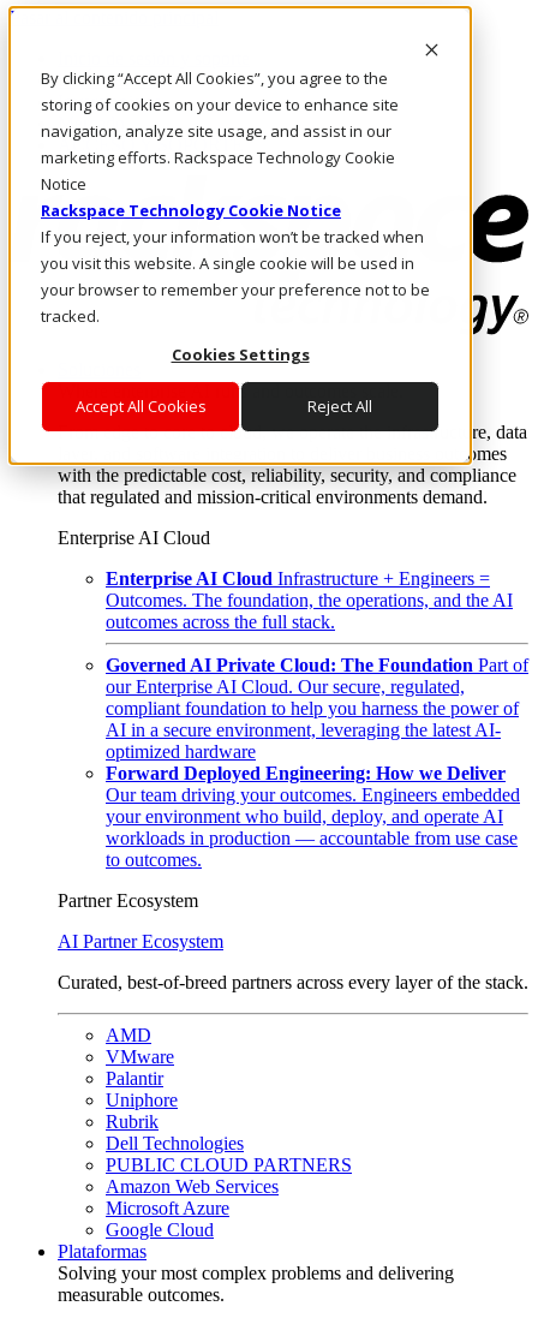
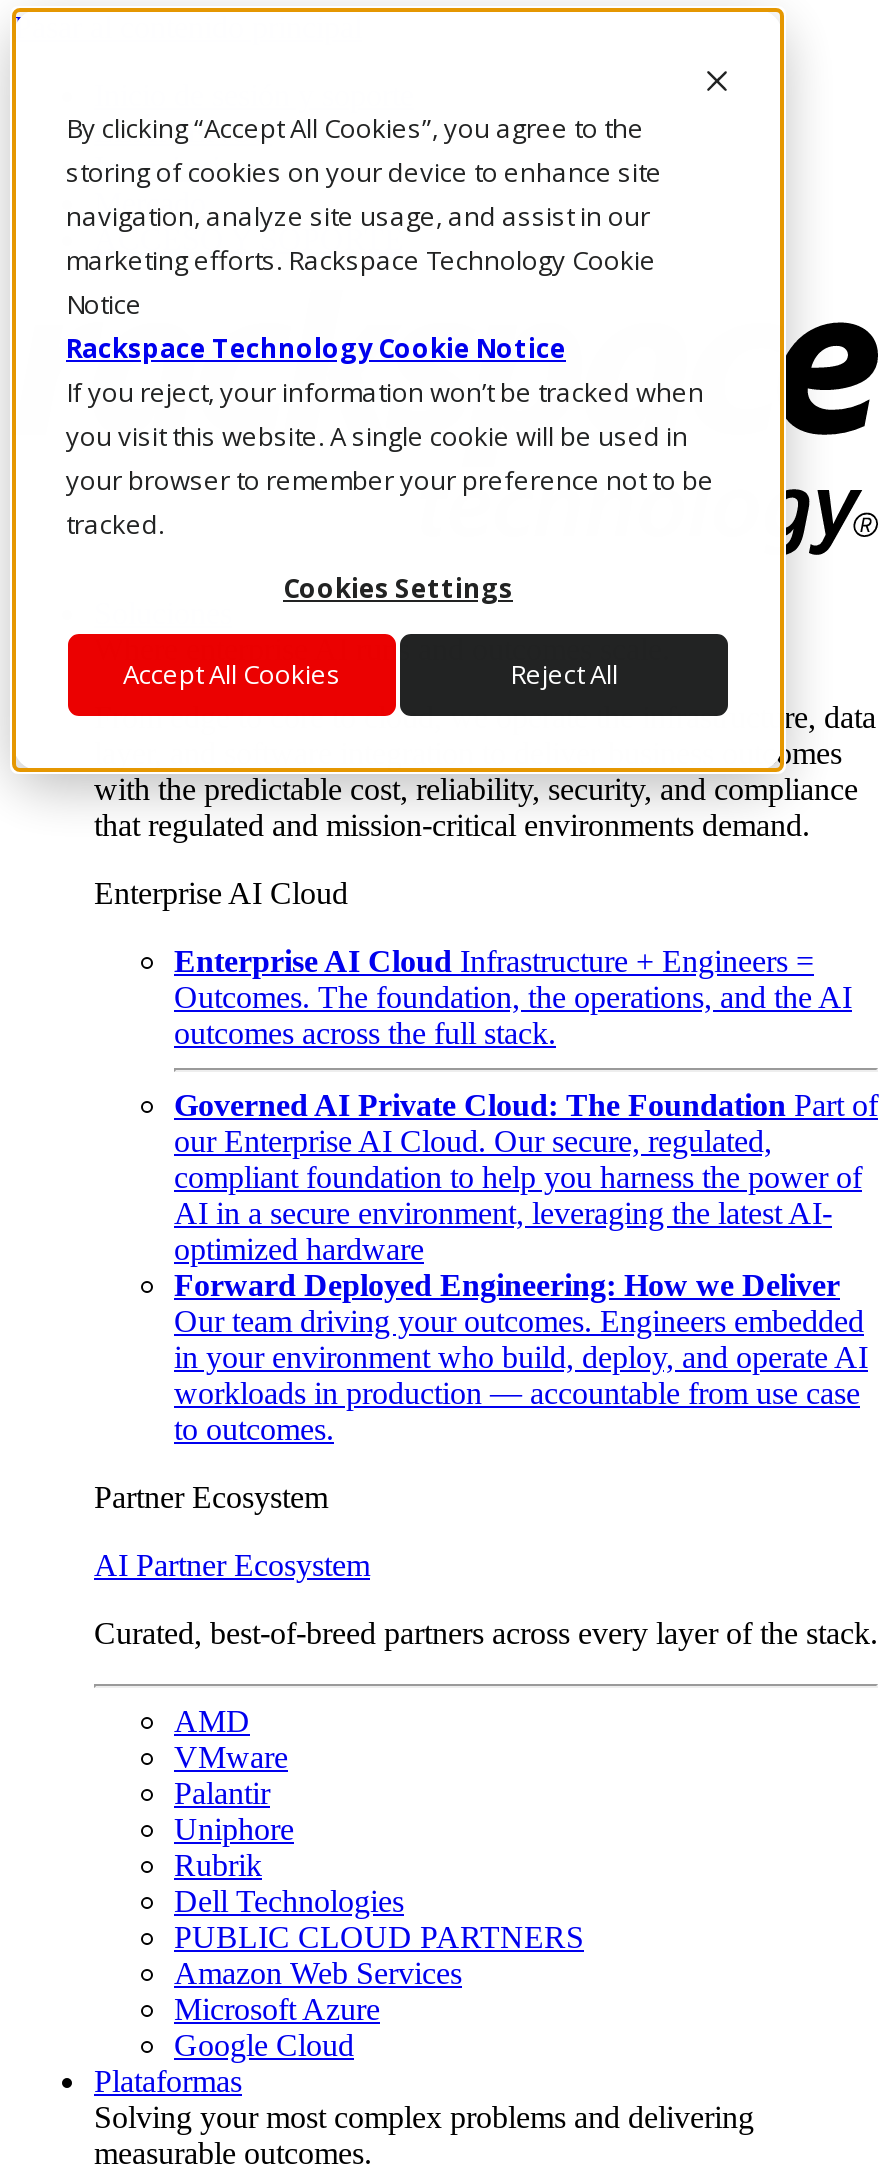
- your environment who build, deploy, and operate AI
+ in your environment who build, deploy, and operate AI
